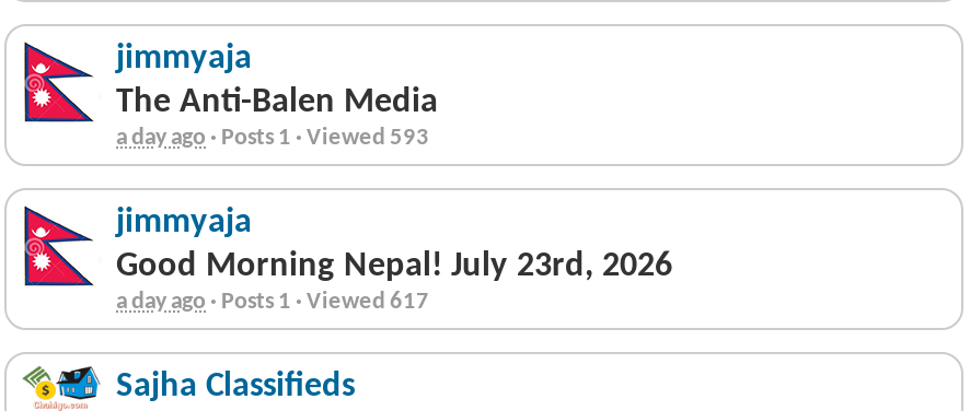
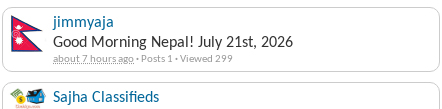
- The Anti-Balen Media
- a day ago · Posts 1 · Viewed 593
- jimmyaja
- Good Morning Nepal! July 23rd, 2026
- a day ago · Posts 1 · Viewed 617
+ Good Morning Nepal! July 21st, 2026
+ about 7 hours ago · Posts 1 · Viewed 299
